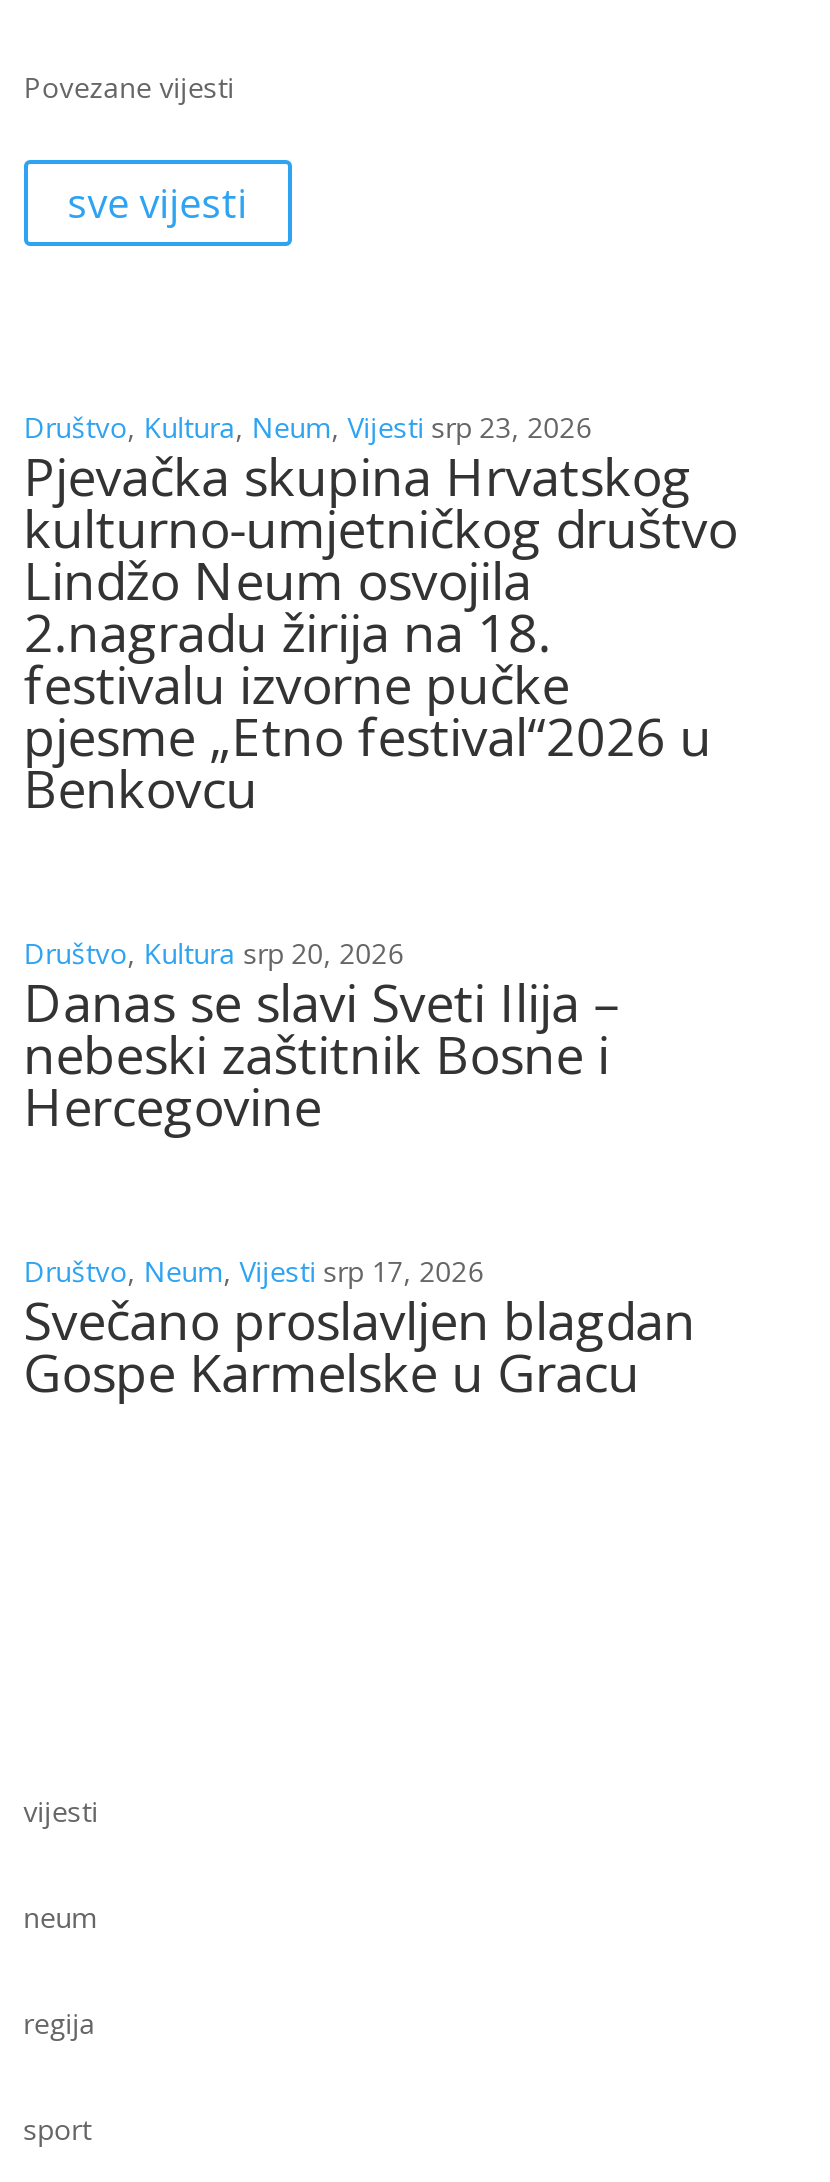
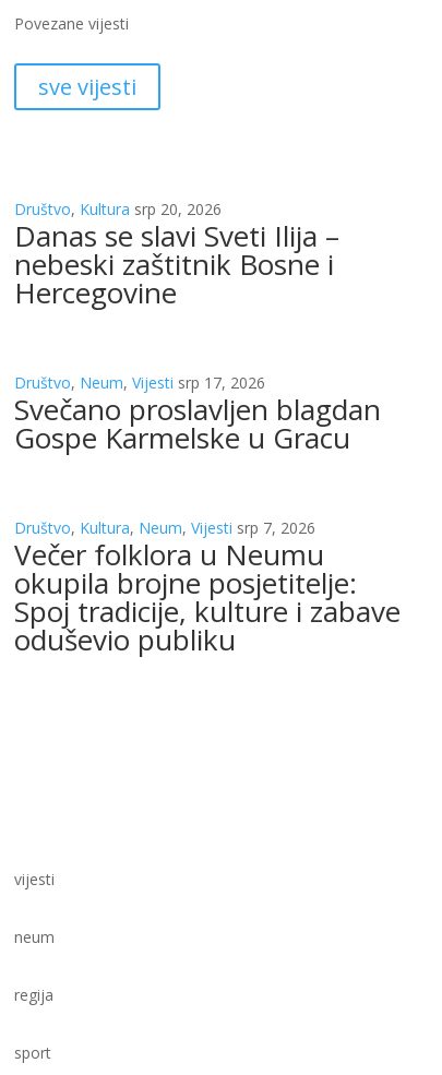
- Društvo, Kultura, Neum, Vijesti srp 23, 2026
- Pjevačka skupina Hrvatskog
- kulturno-umjetničkog društvo
- Lindžo Neum osvojila
- 2.nagradu žirija na 18.
- festivalu izvorne pučke
- pjesme „Etno festival“2026 u
- Benkovcu

moved up: Društvo, Kultura srp 20, 2026 | Danas se slavi Sveti Ilija – | nebeski zaštitnik Bosne i | Hercegovine | Društvo, Neum, Vijesti srp 17, 2026 | Svečano proslavljen blagdan | Gospe Karmelske u Gracu

+ Društvo, Kultura, Neum, Vijesti srp 7, 2026
+ Večer folklora u Neumu
+ okupila brojne posjetitelje:
+ Spoj tradicije, kulture i zabave
+ oduševio publiku
